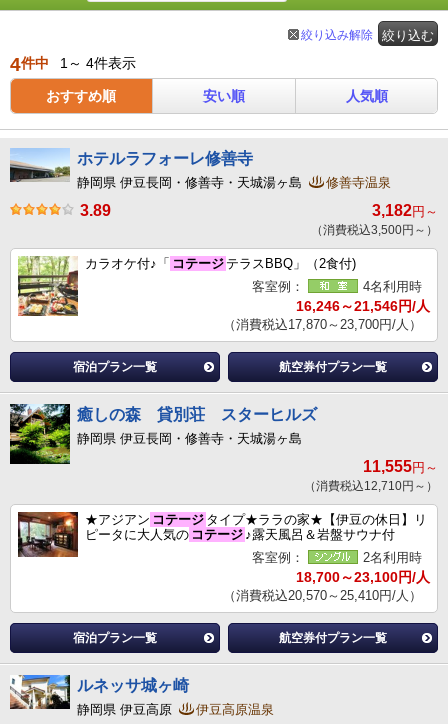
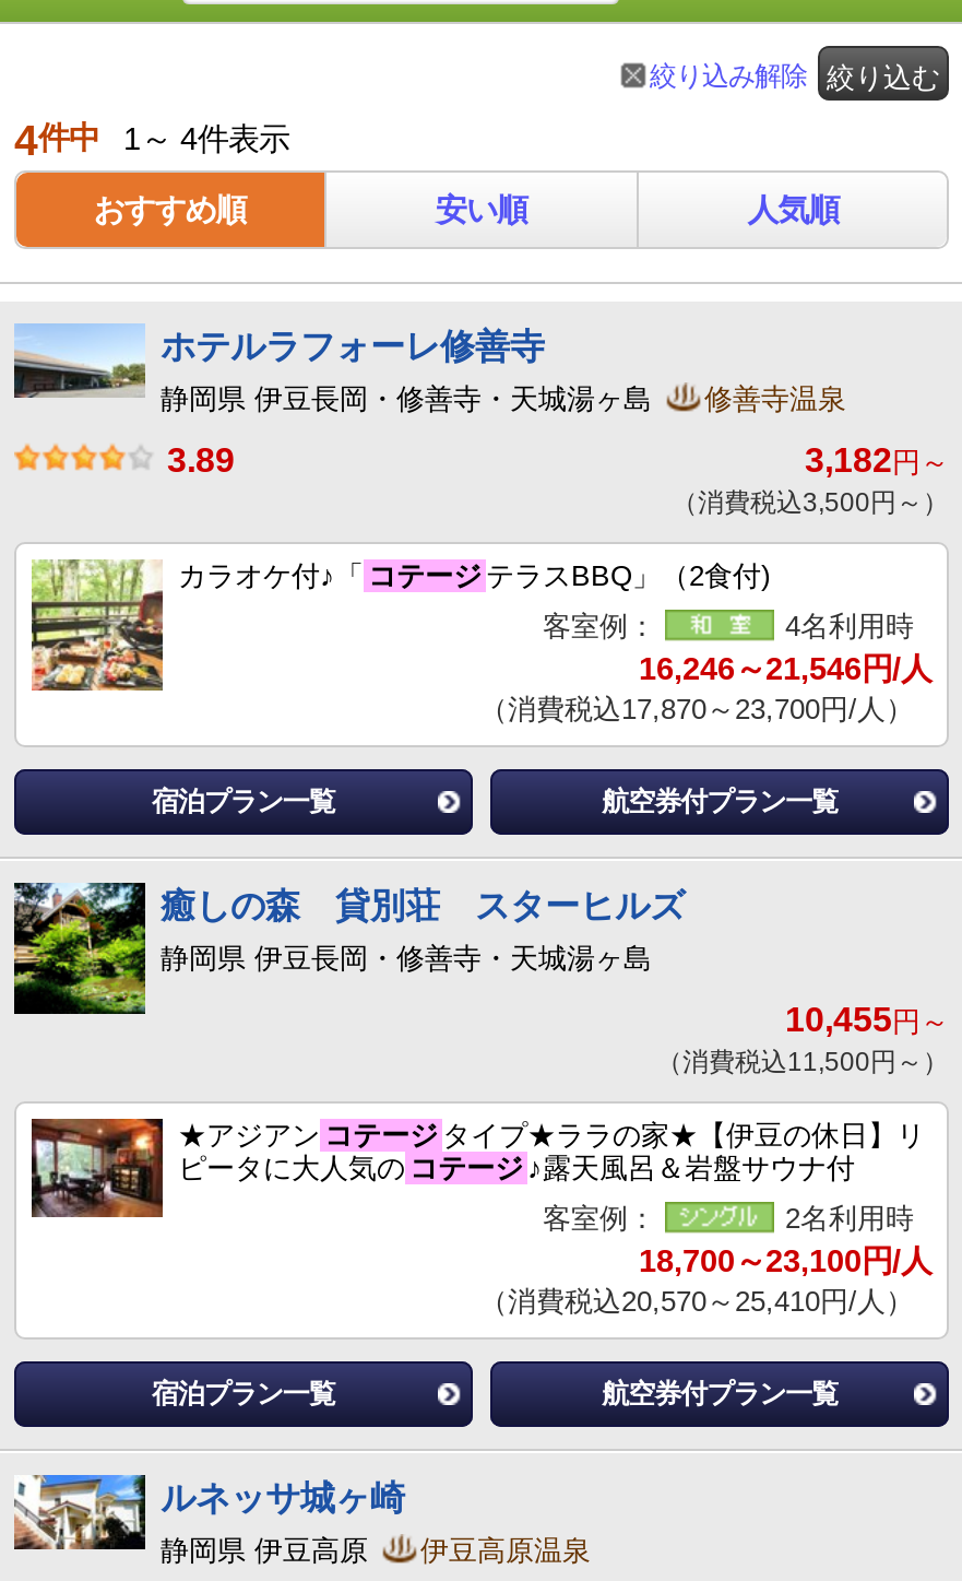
- 11,555円～
+ 10,455円～

- （消費税込12,710円～）
+ （消費税込11,500円～）
